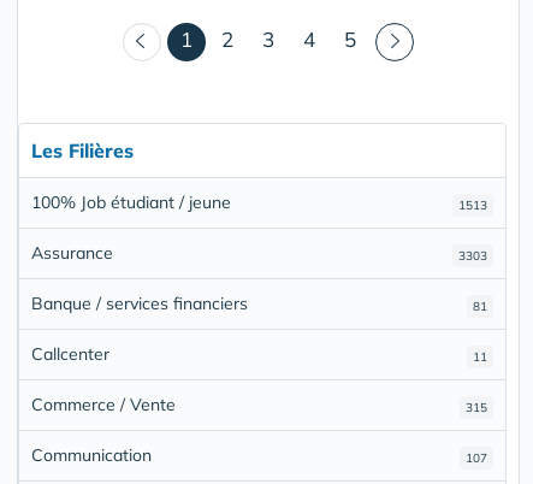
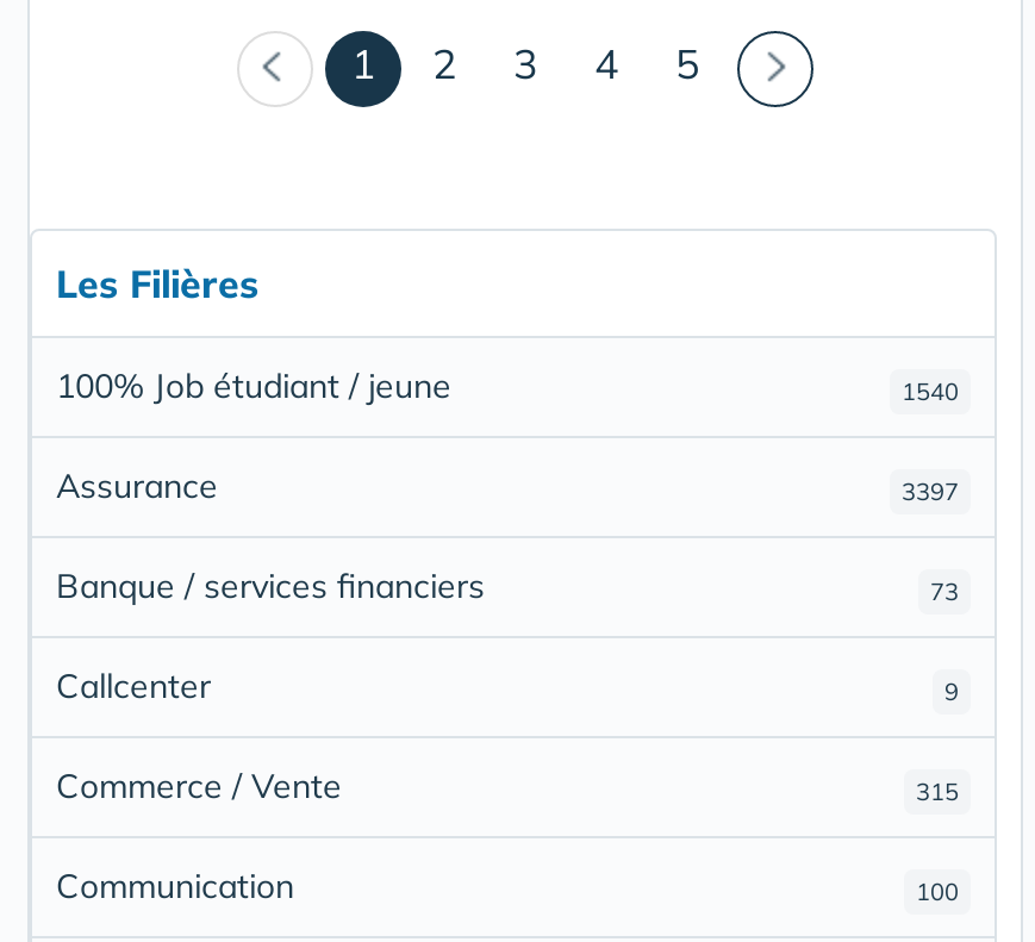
- 1513
+ 1540

- 3303
+ 3397

- 81
+ 73

- 11
+ 9

- 107
+ 100
